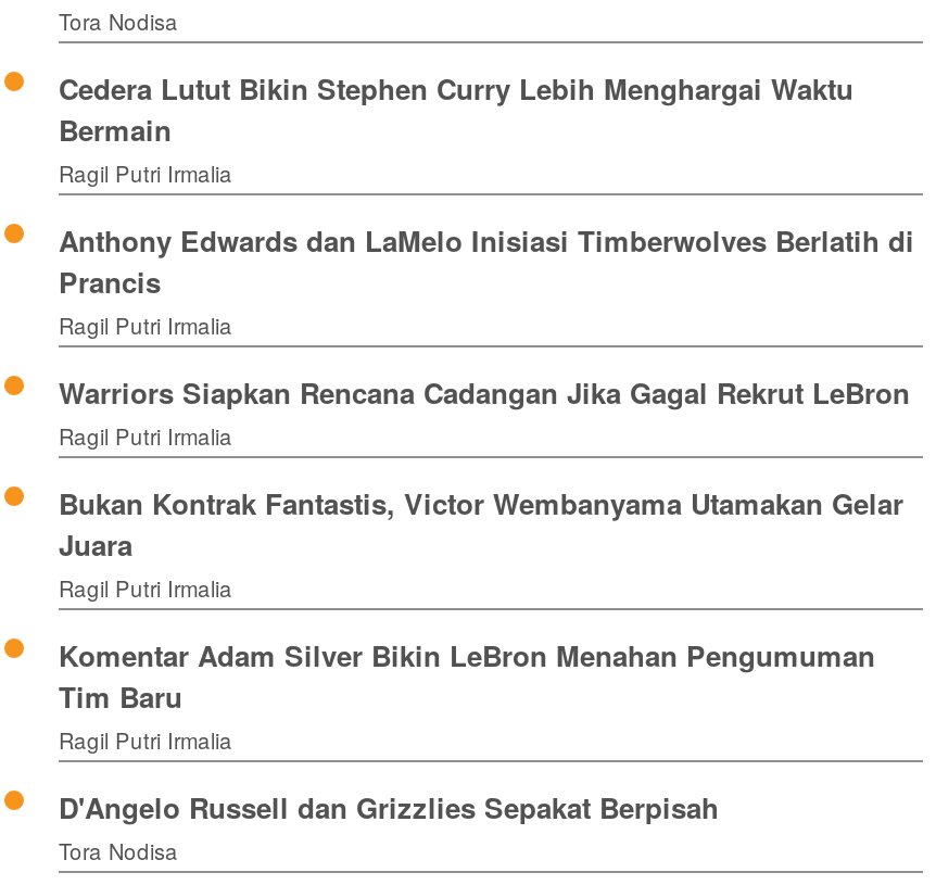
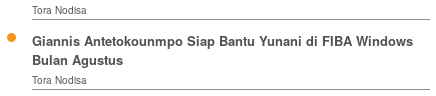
- Cedera Lutut Bikin Stephen Curry Lebih Menghargai Waktu
- Bermain
- Ragil Putri Irmalia
- Anthony Edwards dan LaMelo Inisiasi Timberwolves Berlatih di
- Prancis
- Ragil Putri Irmalia
- Warriors Siapkan Rencana Cadangan Jika Gagal Rekrut LeBron
- Ragil Putri Irmalia
- Bukan Kontrak Fantastis, Victor Wembanyama Utamakan Gelar
- Juara
- Ragil Putri Irmalia
- Komentar Adam Silver Bikin LeBron Menahan Pengumuman
- Tim Baru
- Ragil Putri Irmalia
- D'Angelo Russell dan Grizzlies Sepakat Berpisah
+ Giannis Antetokounmpo Siap Bantu Yunani di FIBA Windows
+ Bulan Agustus
